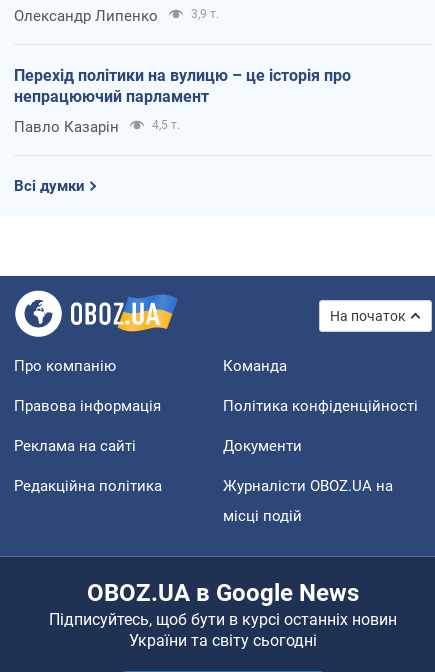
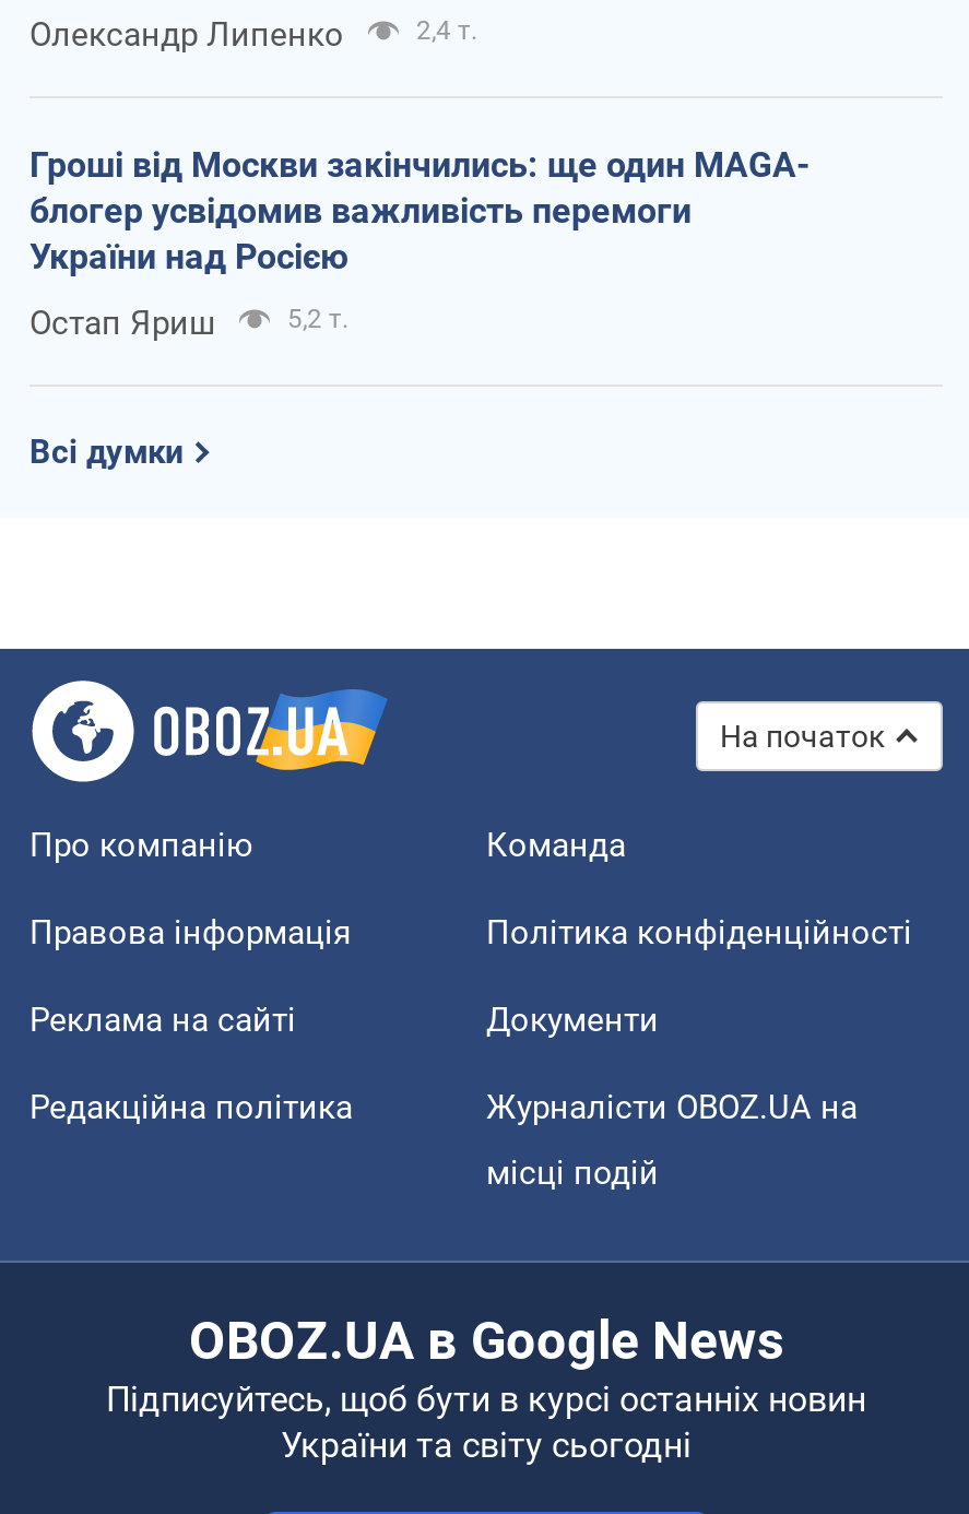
- 3,9 т.
+ 2,4 т.

- Перехід політики на вулицю – це історія про
- непрацюючий парламент
+ Гроші від Москви закінчились: ще один MAGA-
+ блогер усвідомив важливість перемоги
+ України над Росією

- Павло Казарін
- 4,5 т.
+ Остап Яриш
+ 5,2 т.
